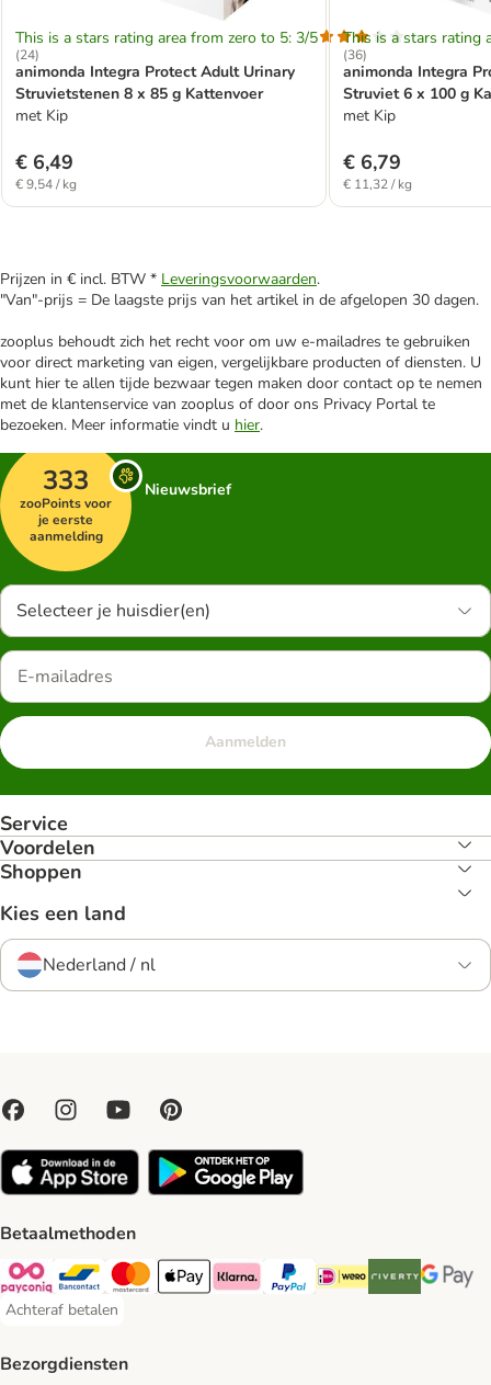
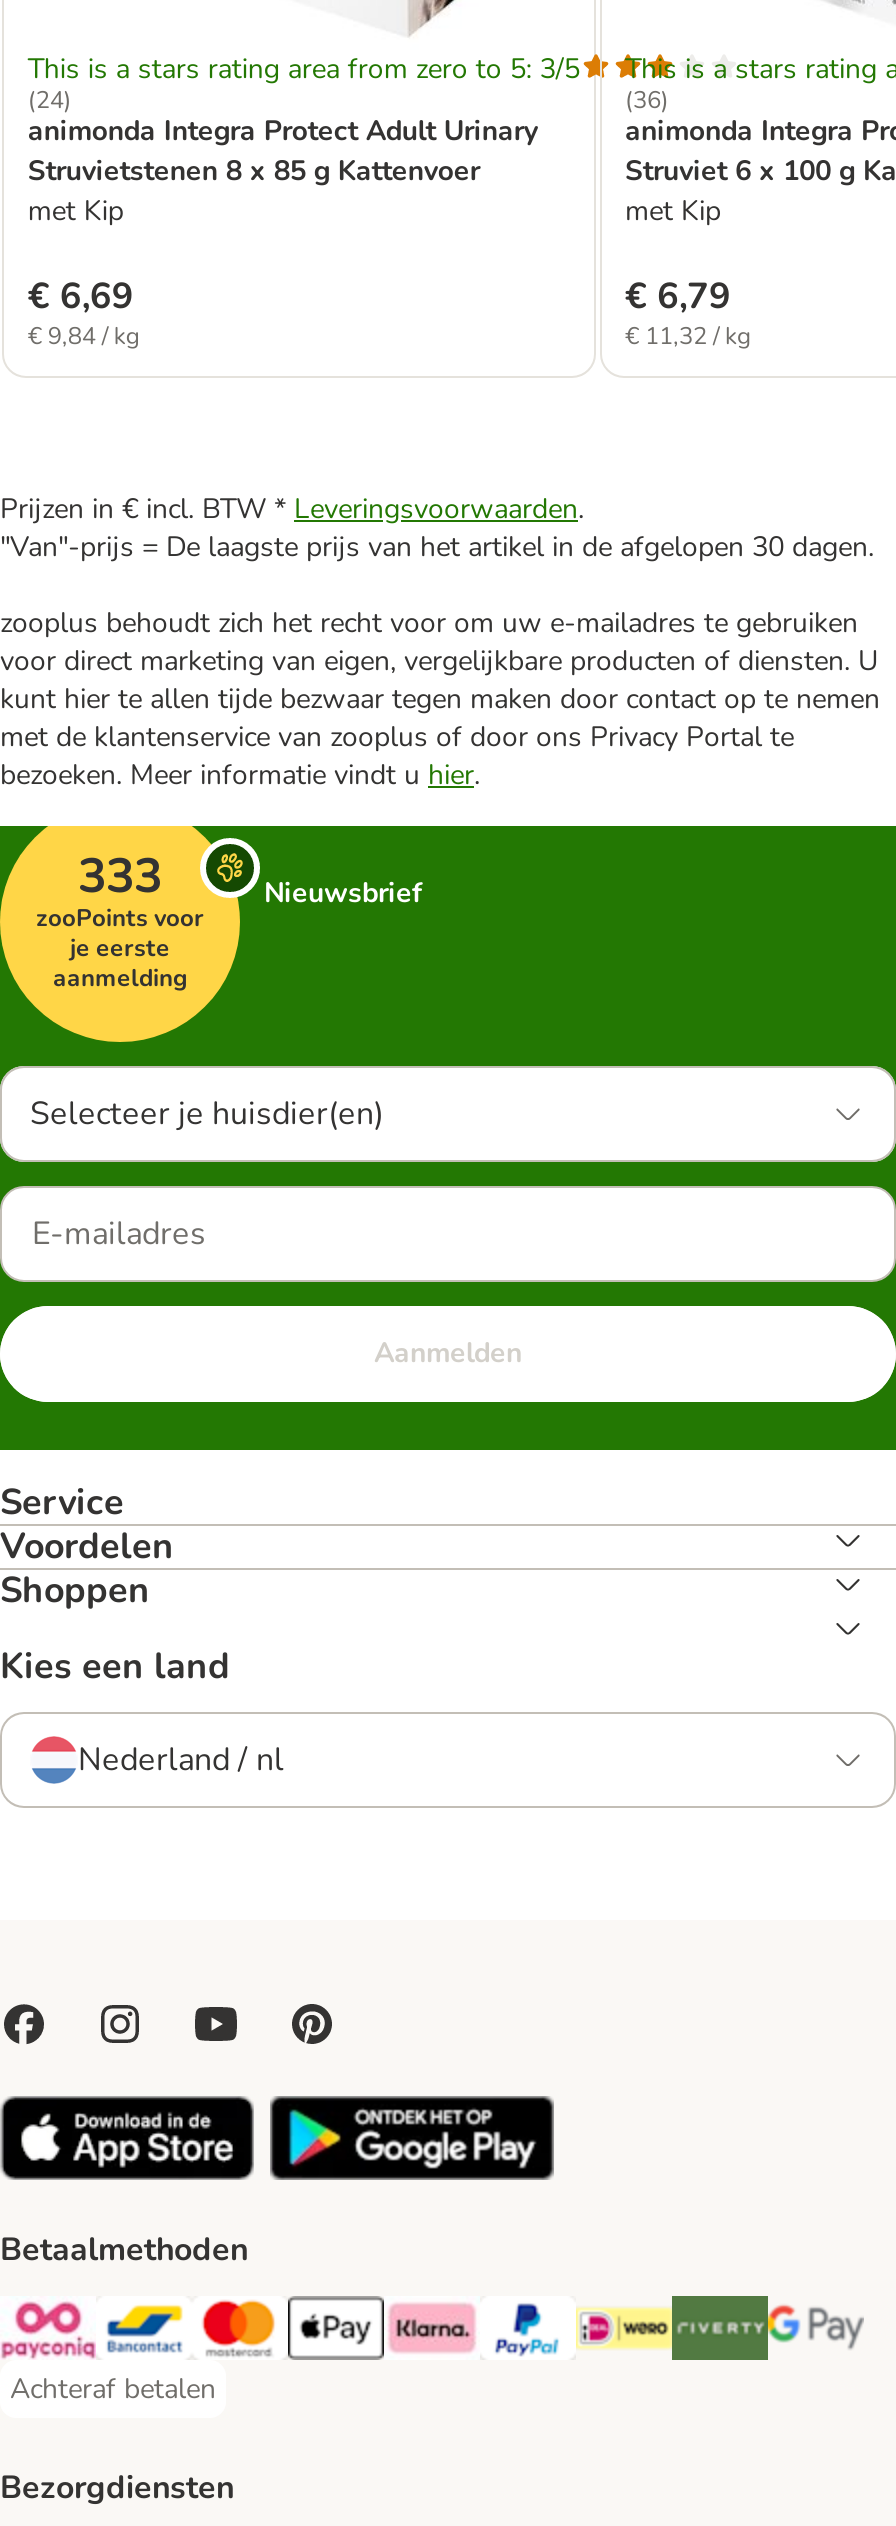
- € 6,49
+ € 6,69

- € 9,54 / kg
+ € 9,84 / kg
